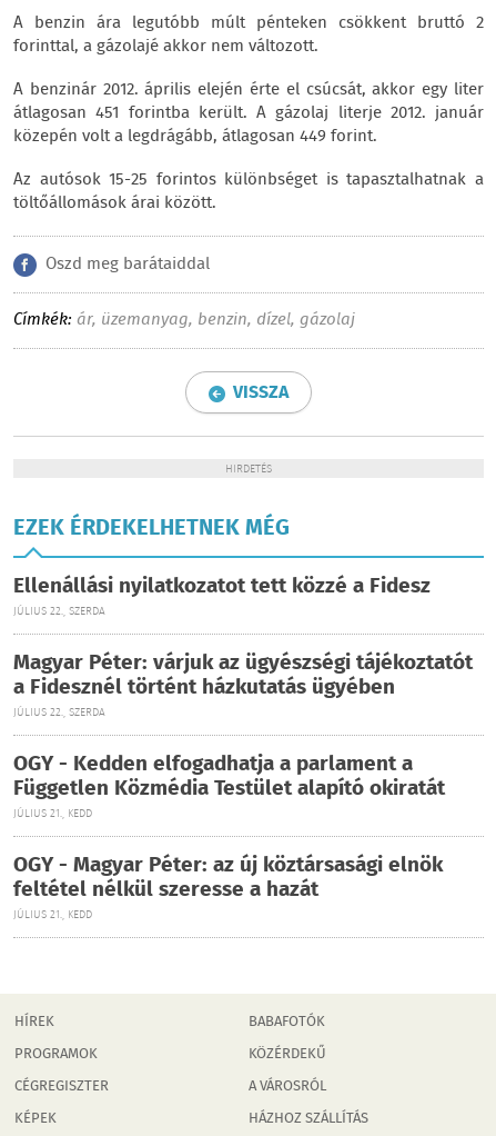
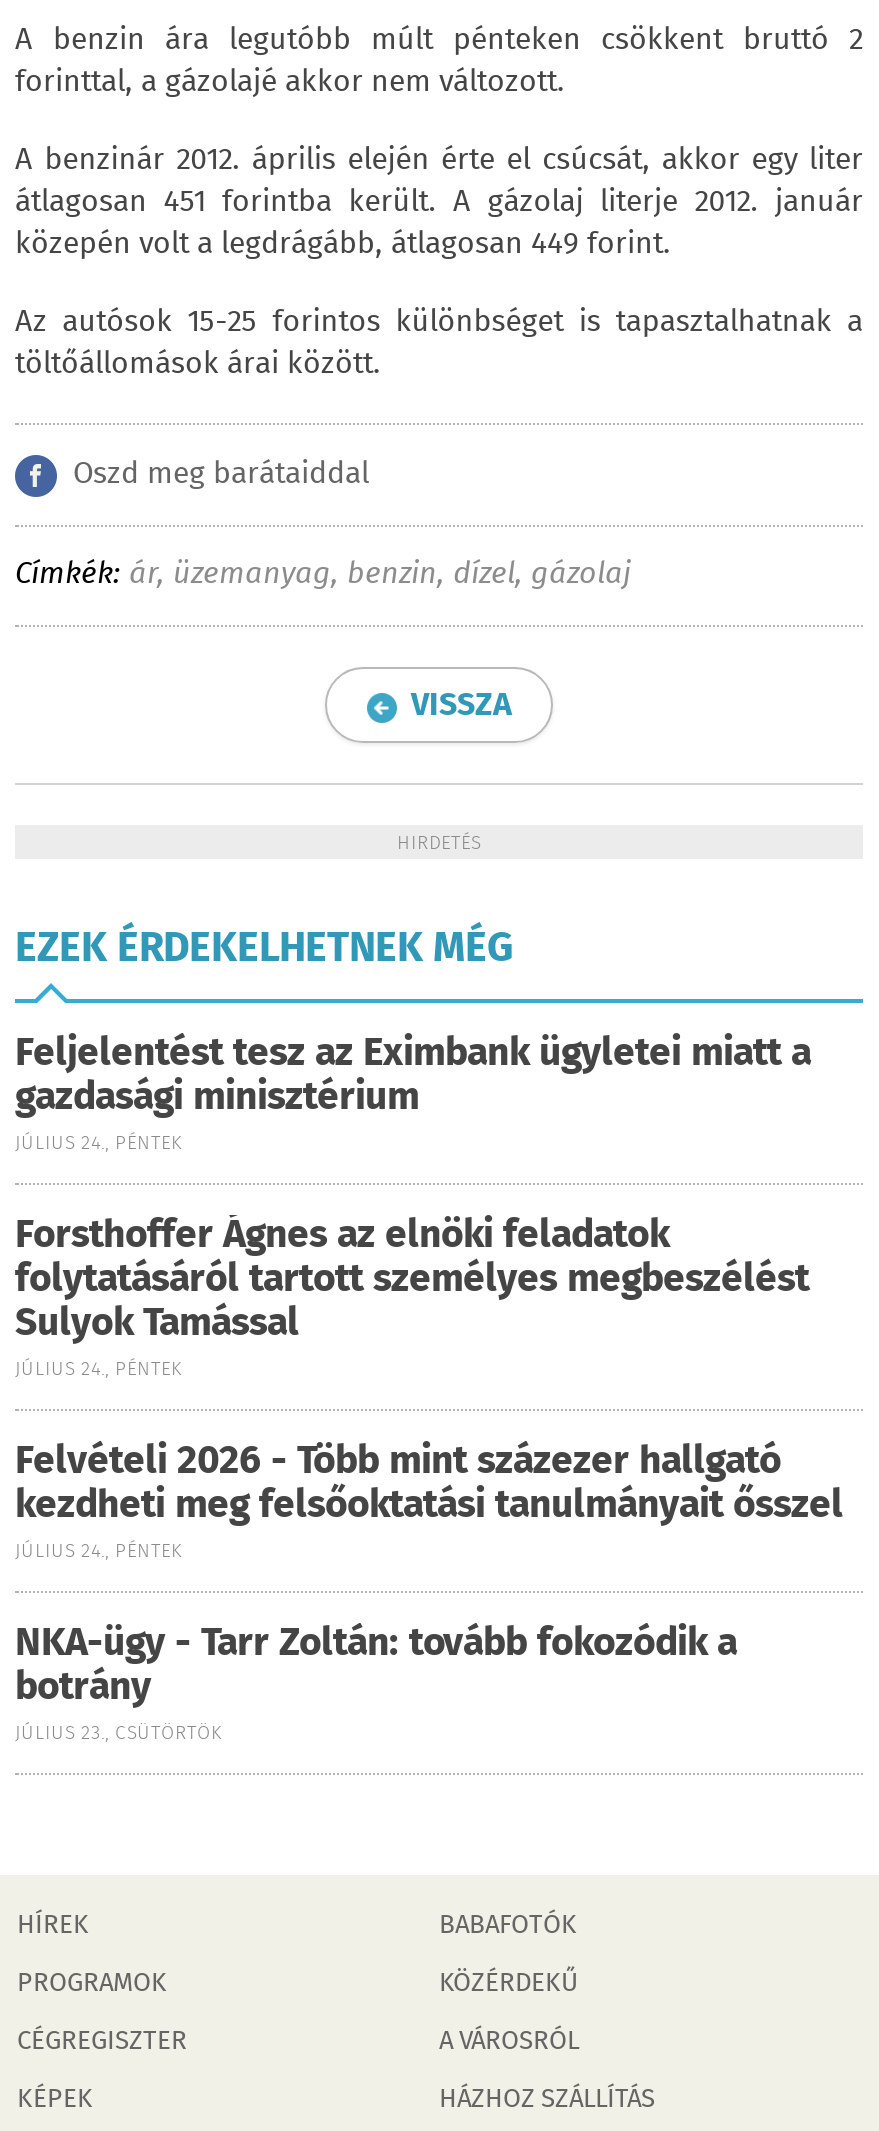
- Ellenállási nyilatkozatot tett közzé a Fidesz
- JÚLIUS 22., SZERDA
+ Feljelentést tesz az Eximbank ügyletei miatt a
+ gazdasági minisztérium
+ JÚLIUS 24., PÉNTEK

- Magyar Péter: várjuk az ügyészségi tájékoztatót
- a Fidesznél történt házkutatás ügyében
- JÚLIUS 22., SZERDA
+ Forsthoffer Ágnes az elnöki feladatok
+ folytatásáról tartott személyes megbeszélést
+ Sulyok Tamással
+ JÚLIUS 24., PÉNTEK

- OGY - Kedden elfogadhatja a parlament a
- Független Közmédia Testület alapító okiratát
- JÚLIUS 21., KEDD
+ Felvételi 2026 - Több mint százezer hallgató
+ kezdheti meg felsőoktatási tanulmányait ősszel
+ JÚLIUS 24., PÉNTEK

- OGY - Magyar Péter: az új köztársasági elnök
- feltétel nélkül szeresse a hazát
- JÚLIUS 21., KEDD
+ NKA-ügy - Tarr Zoltán: tovább fokozódik a
+ botrány
+ JÚLIUS 23., CSÜTÖRTÖK
